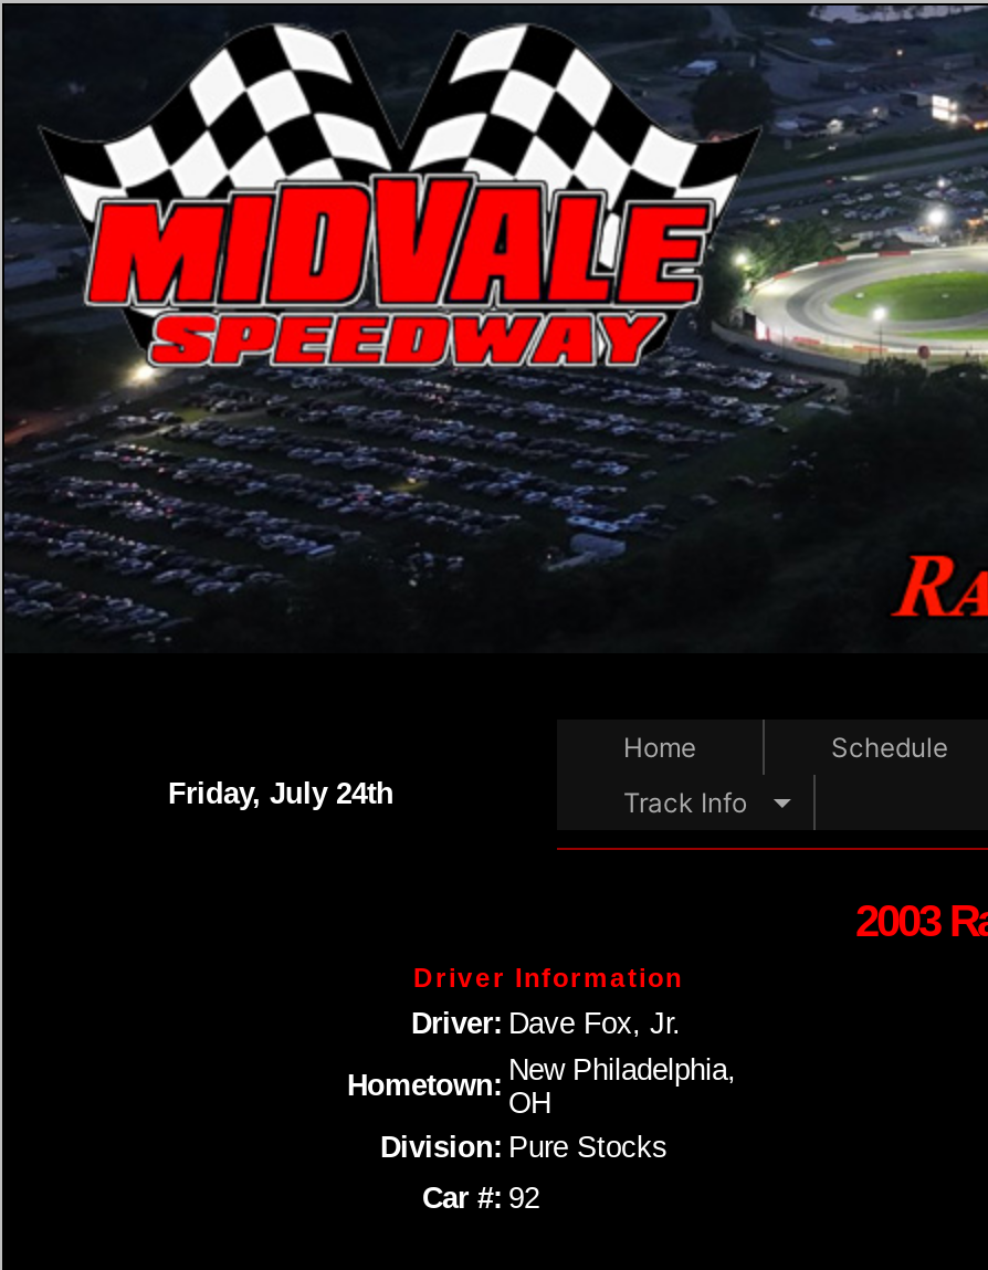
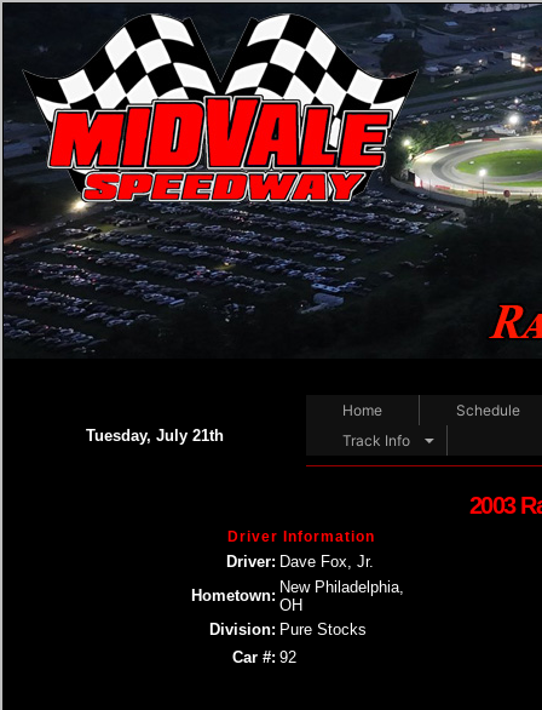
- Friday, July 24th
+ Tuesday, July 21th
